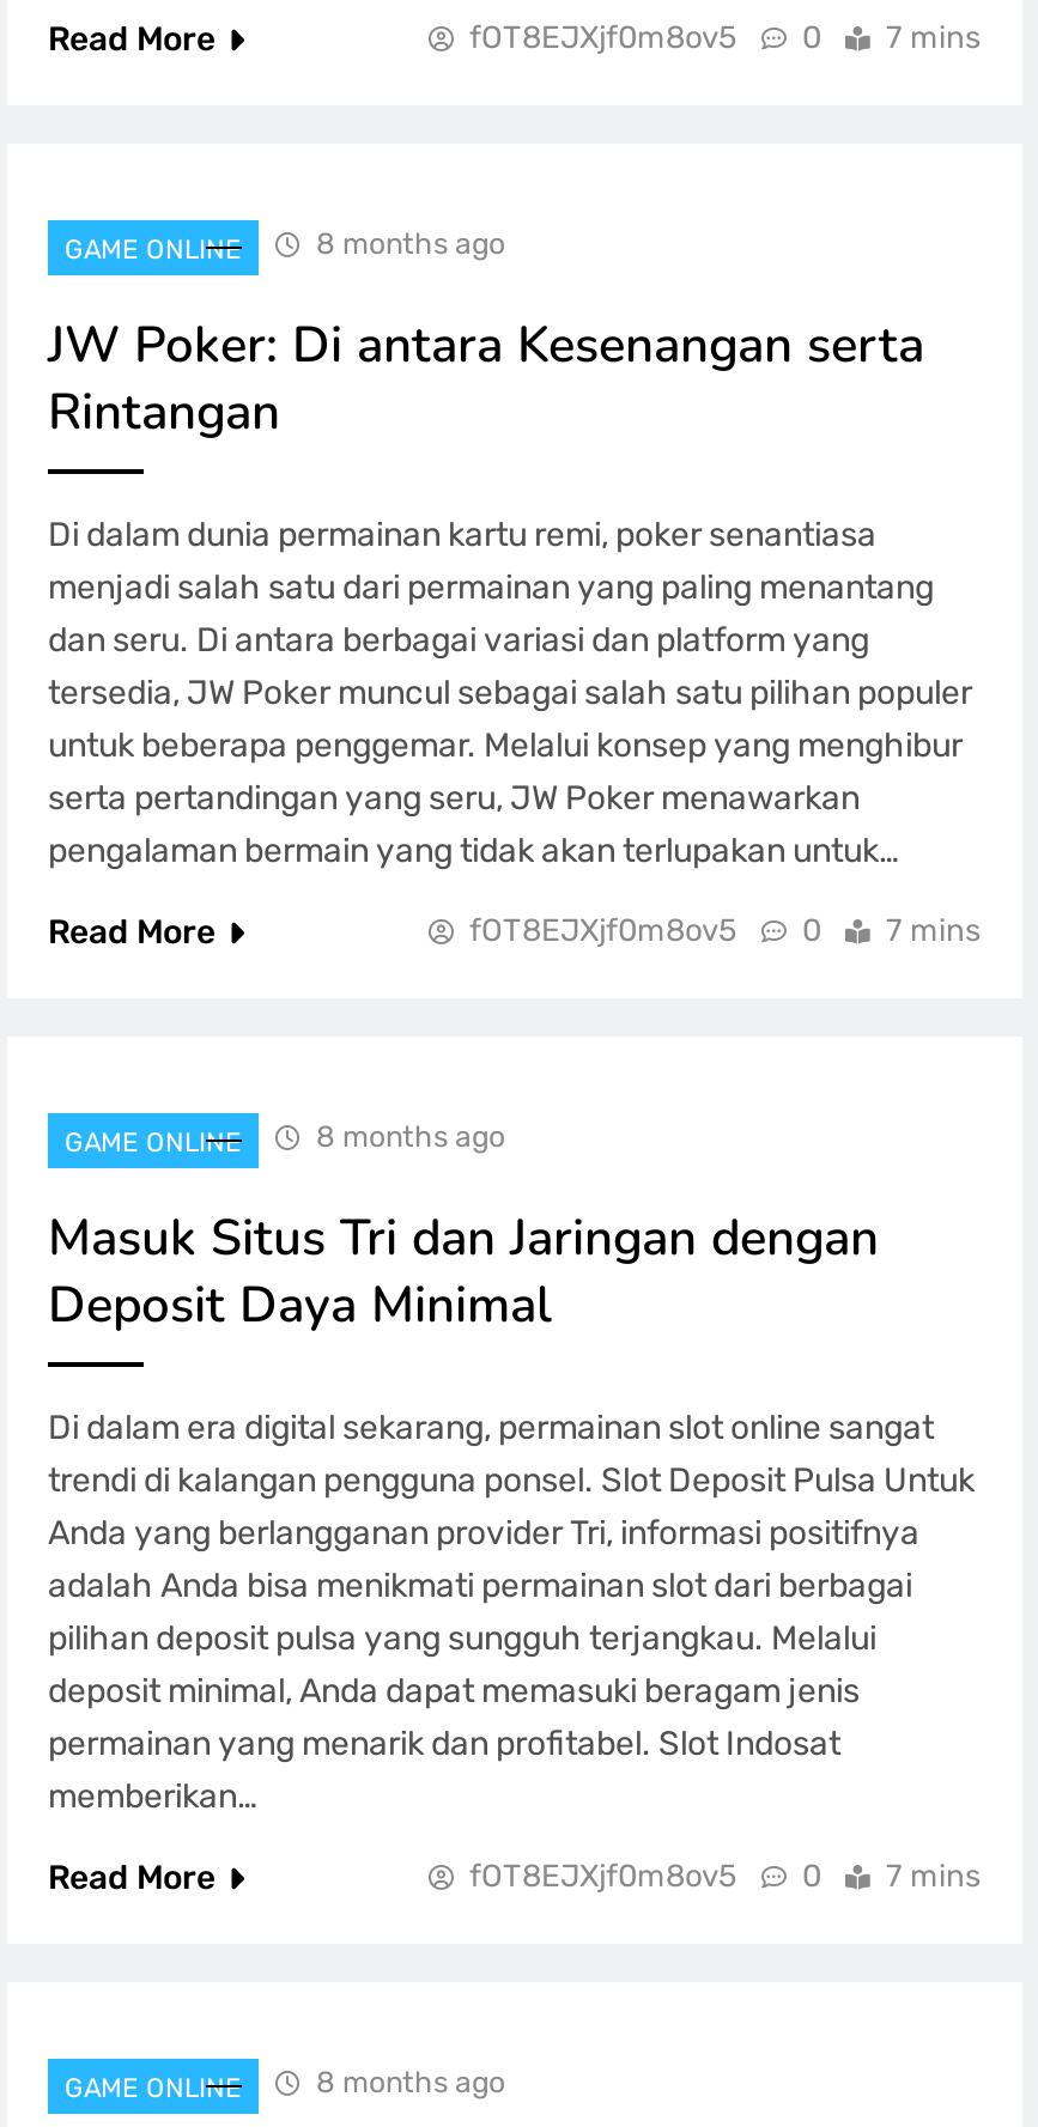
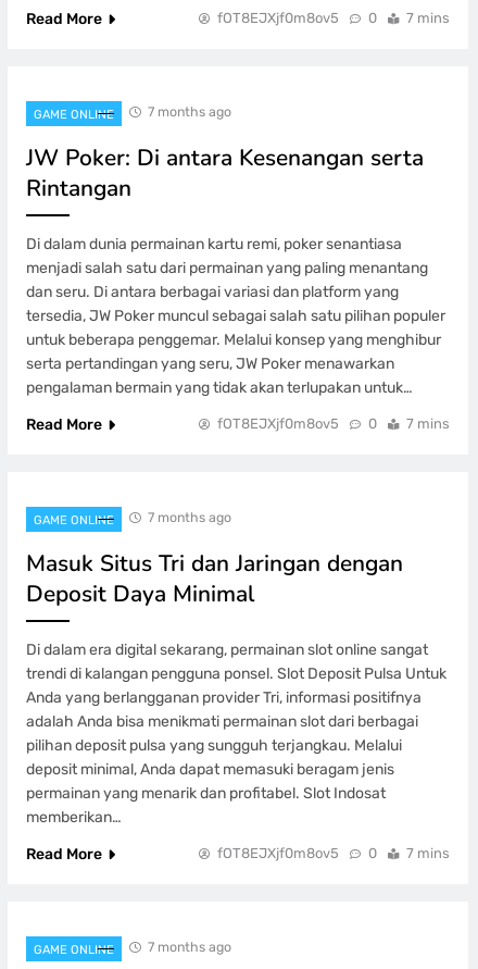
- 8 months ago
+ 7 months ago

- 8 months ago
+ 7 months ago

- 8 months ago
+ 7 months ago
